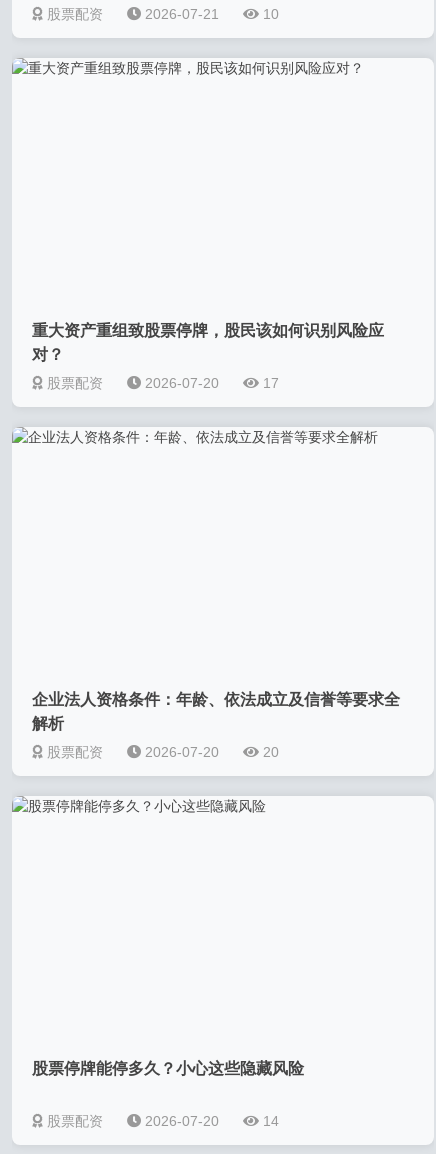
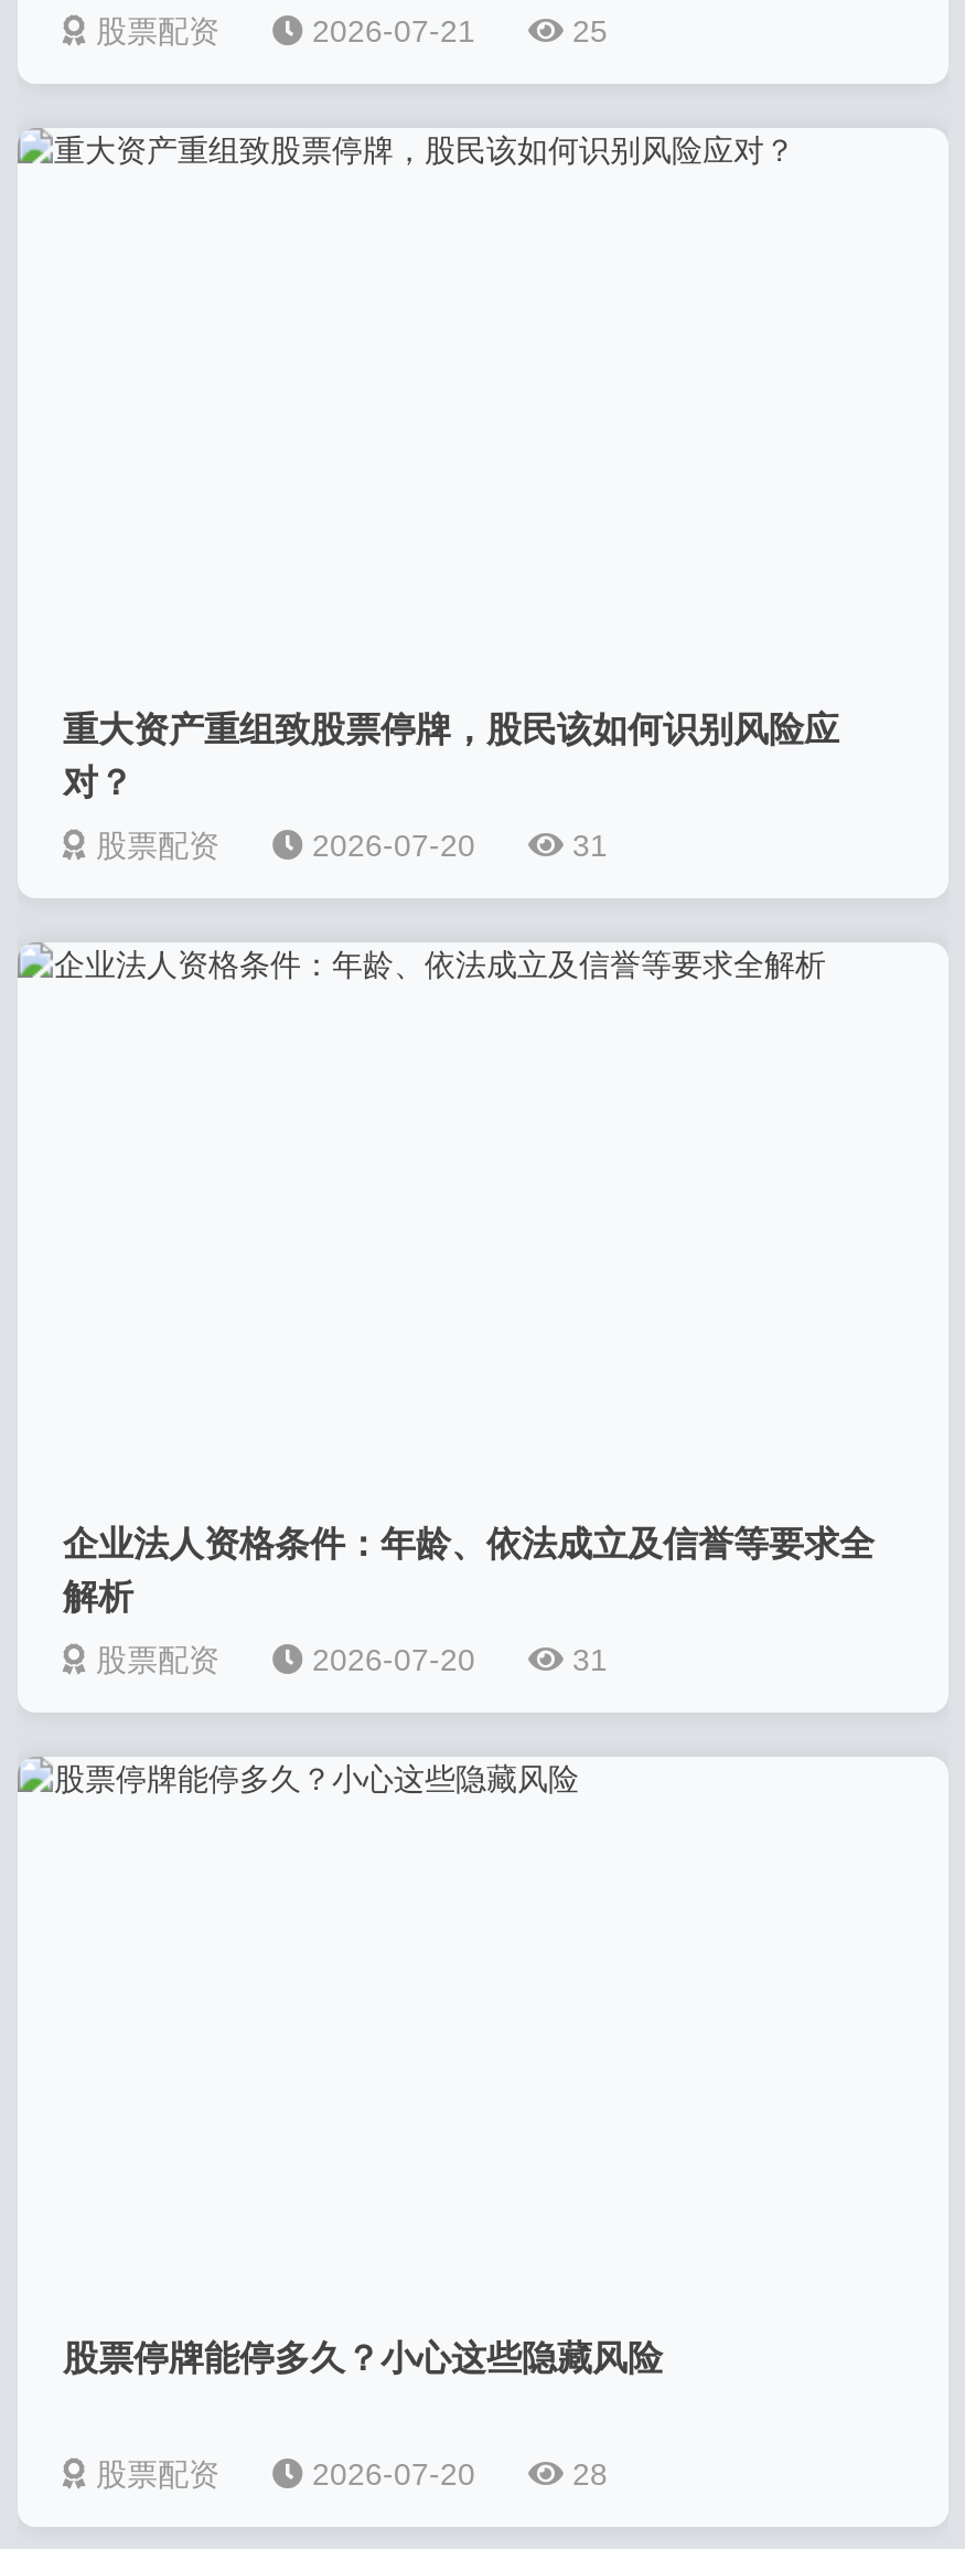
- 10
+ 25

- 17
+ 31

- 20
+ 31

- 14
+ 28
